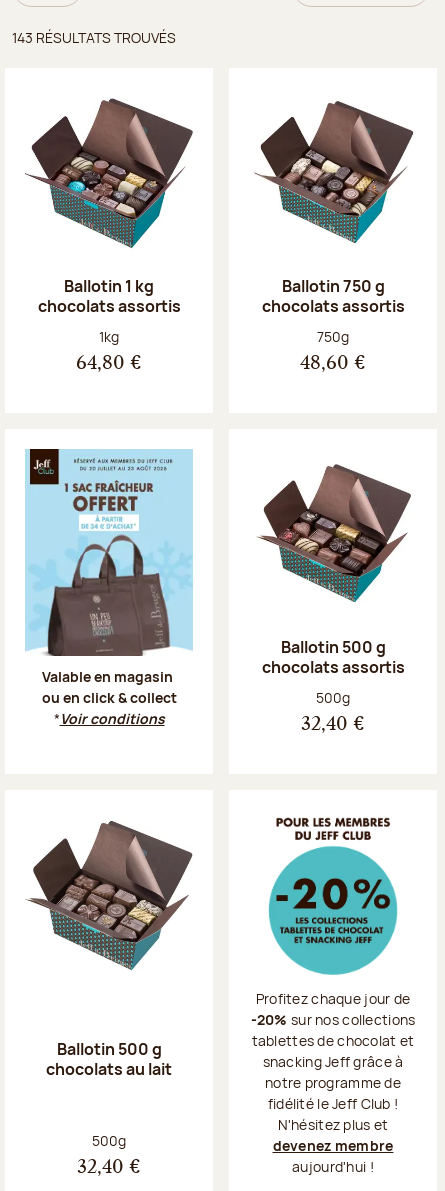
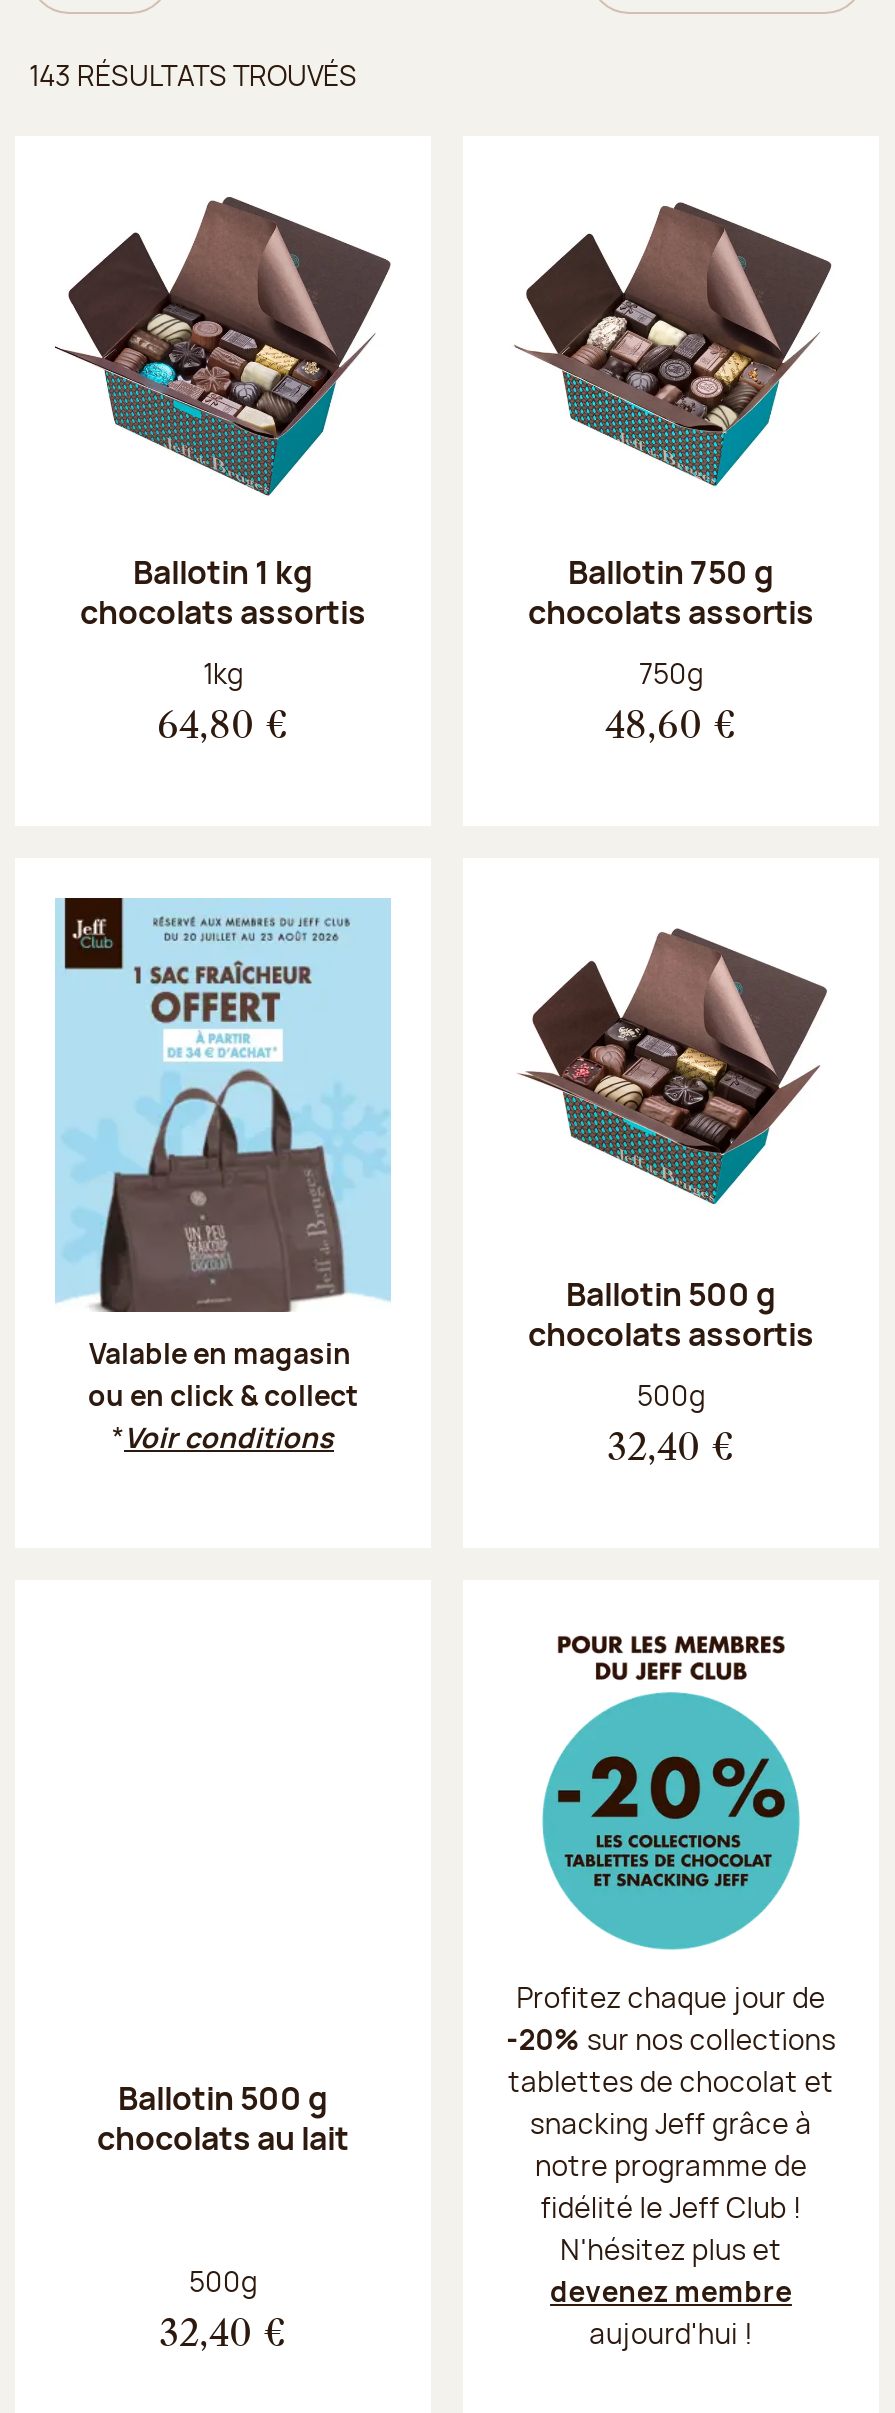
- [image]
